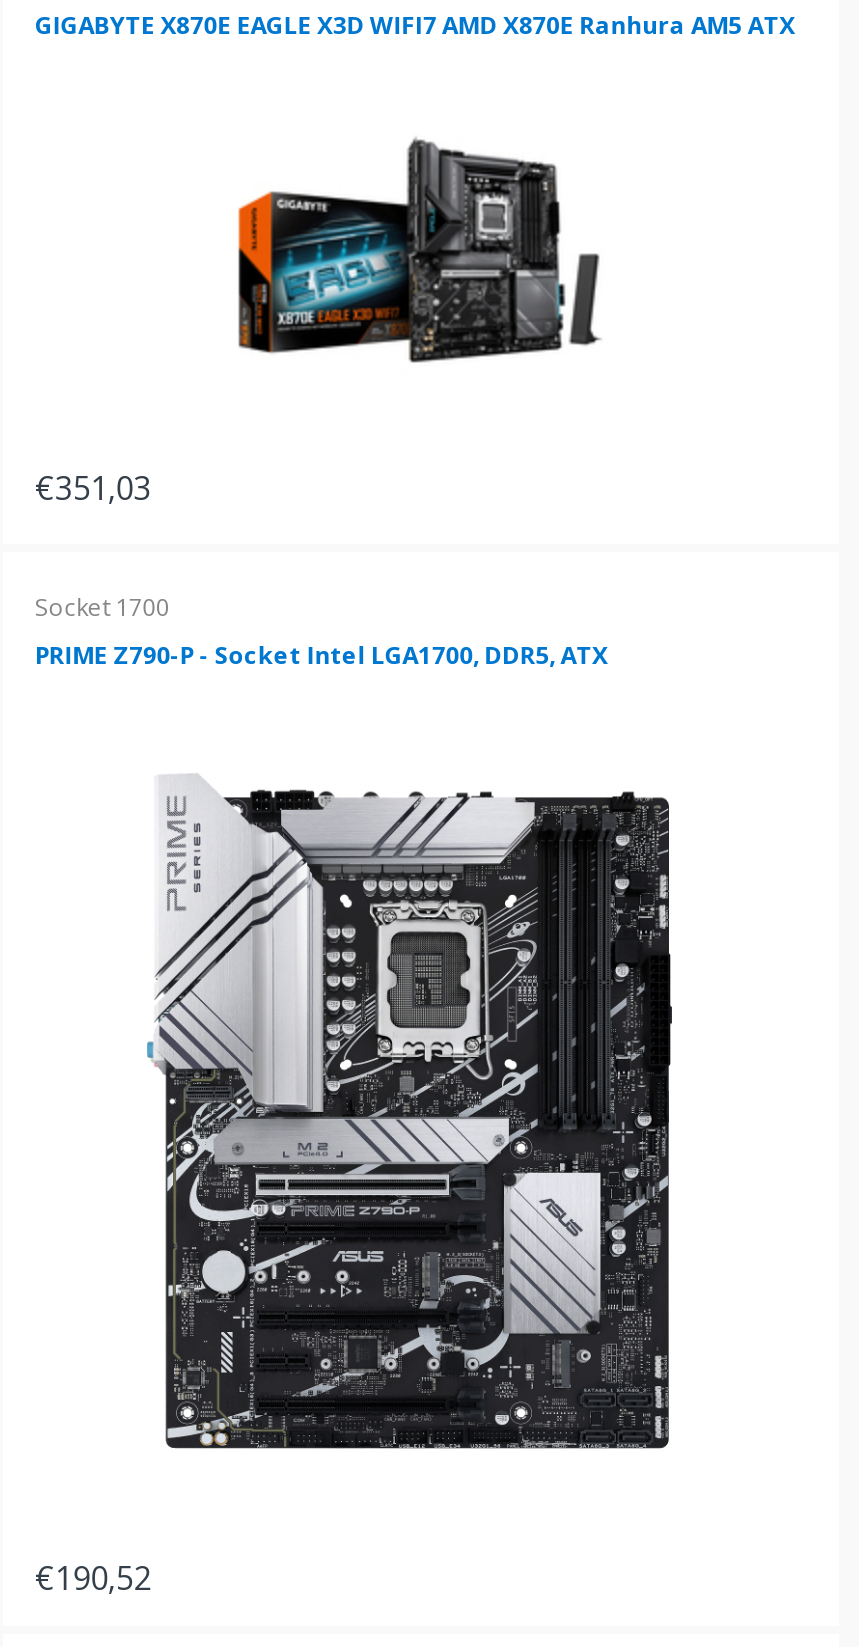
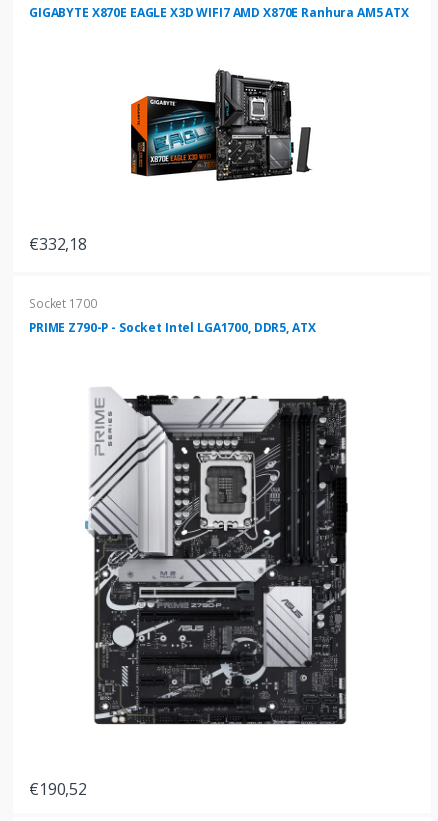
- €351,03
+ €332,18
